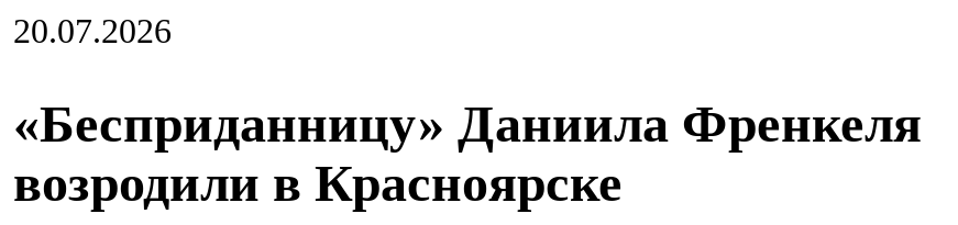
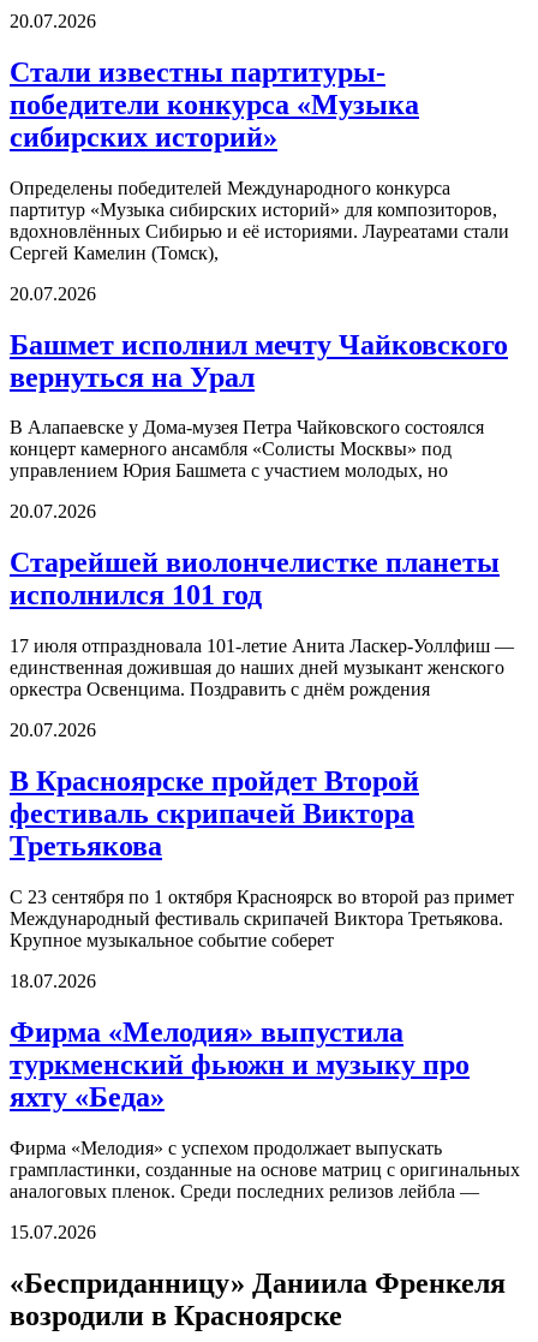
+ Стали известны партитуры-
+ победители конкурса «Музыка
+ сибирских историй»
+ Определены победителей Международного конкурса
+ партитур «Музыка сибирских историй» для композиторов,
+ вдохновлённых Сибирью и её историями. Лауреатами стали
+ Сергей Камелин (Томск),
+ 20.07.2026
+ Башмет исполнил мечту Чайковского
+ вернуться на Урал
+ В Алапаевске у Дома-музея Петра Чайковского состоялся
+ концерт камерного ансамбля «Солисты Москвы» под
+ управлением Юрия Башмета с участием молодых, но
+ 20.07.2026
+ Старейшей виолончелистке планеты
+ исполнился 101 год
+ 17 июля отпраздновала 101-летие Анита Ласкер-Уоллфиш —
+ единственная дожившая до наших дней музыкант женского
+ оркестра Освенцима. Поздравить с днём рождения
+ 20.07.2026
+ В Красноярске пройдет Второй
+ фестиваль скрипачей Виктора
+ Третьякова
+ С 23 сентября по 1 октября Красноярск во второй раз примет
+ Международный фестиваль скрипачей Виктора Третьякова.
+ Крупное музыкальное событие соберет
+ 18.07.2026
+ Фирма «Мелодия» выпустила
+ туркменский фьюжн и музыку про
+ яхту «Беда»
+ Фирма «Мелодия» с успехом продолжает выпускать
+ грампластинки, созданные на основе матриц с оригинальных
+ аналоговых пленок. Среди последних релизов лейбла —
+ 15.07.2026
